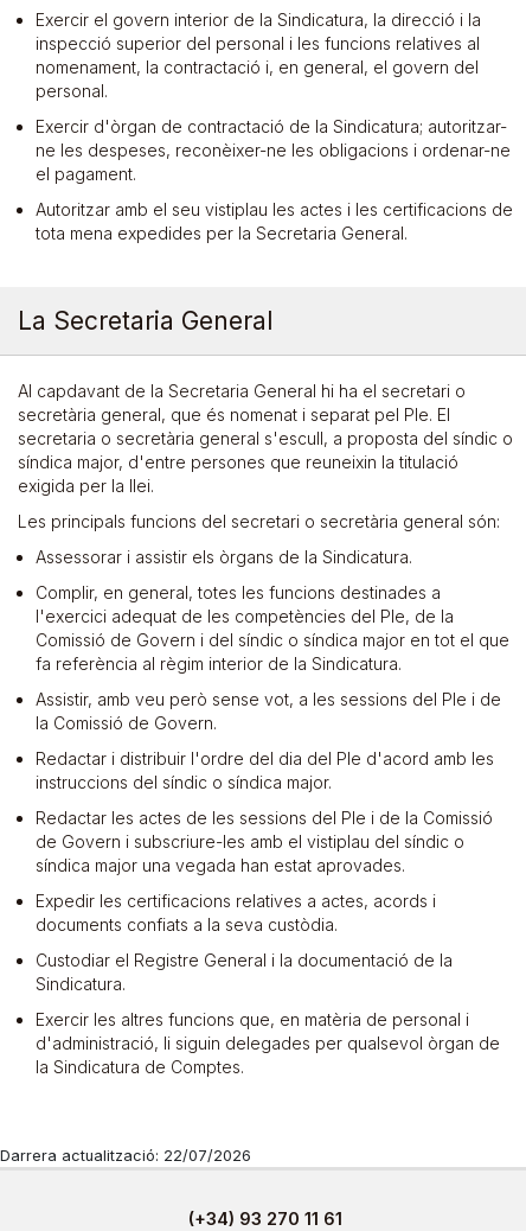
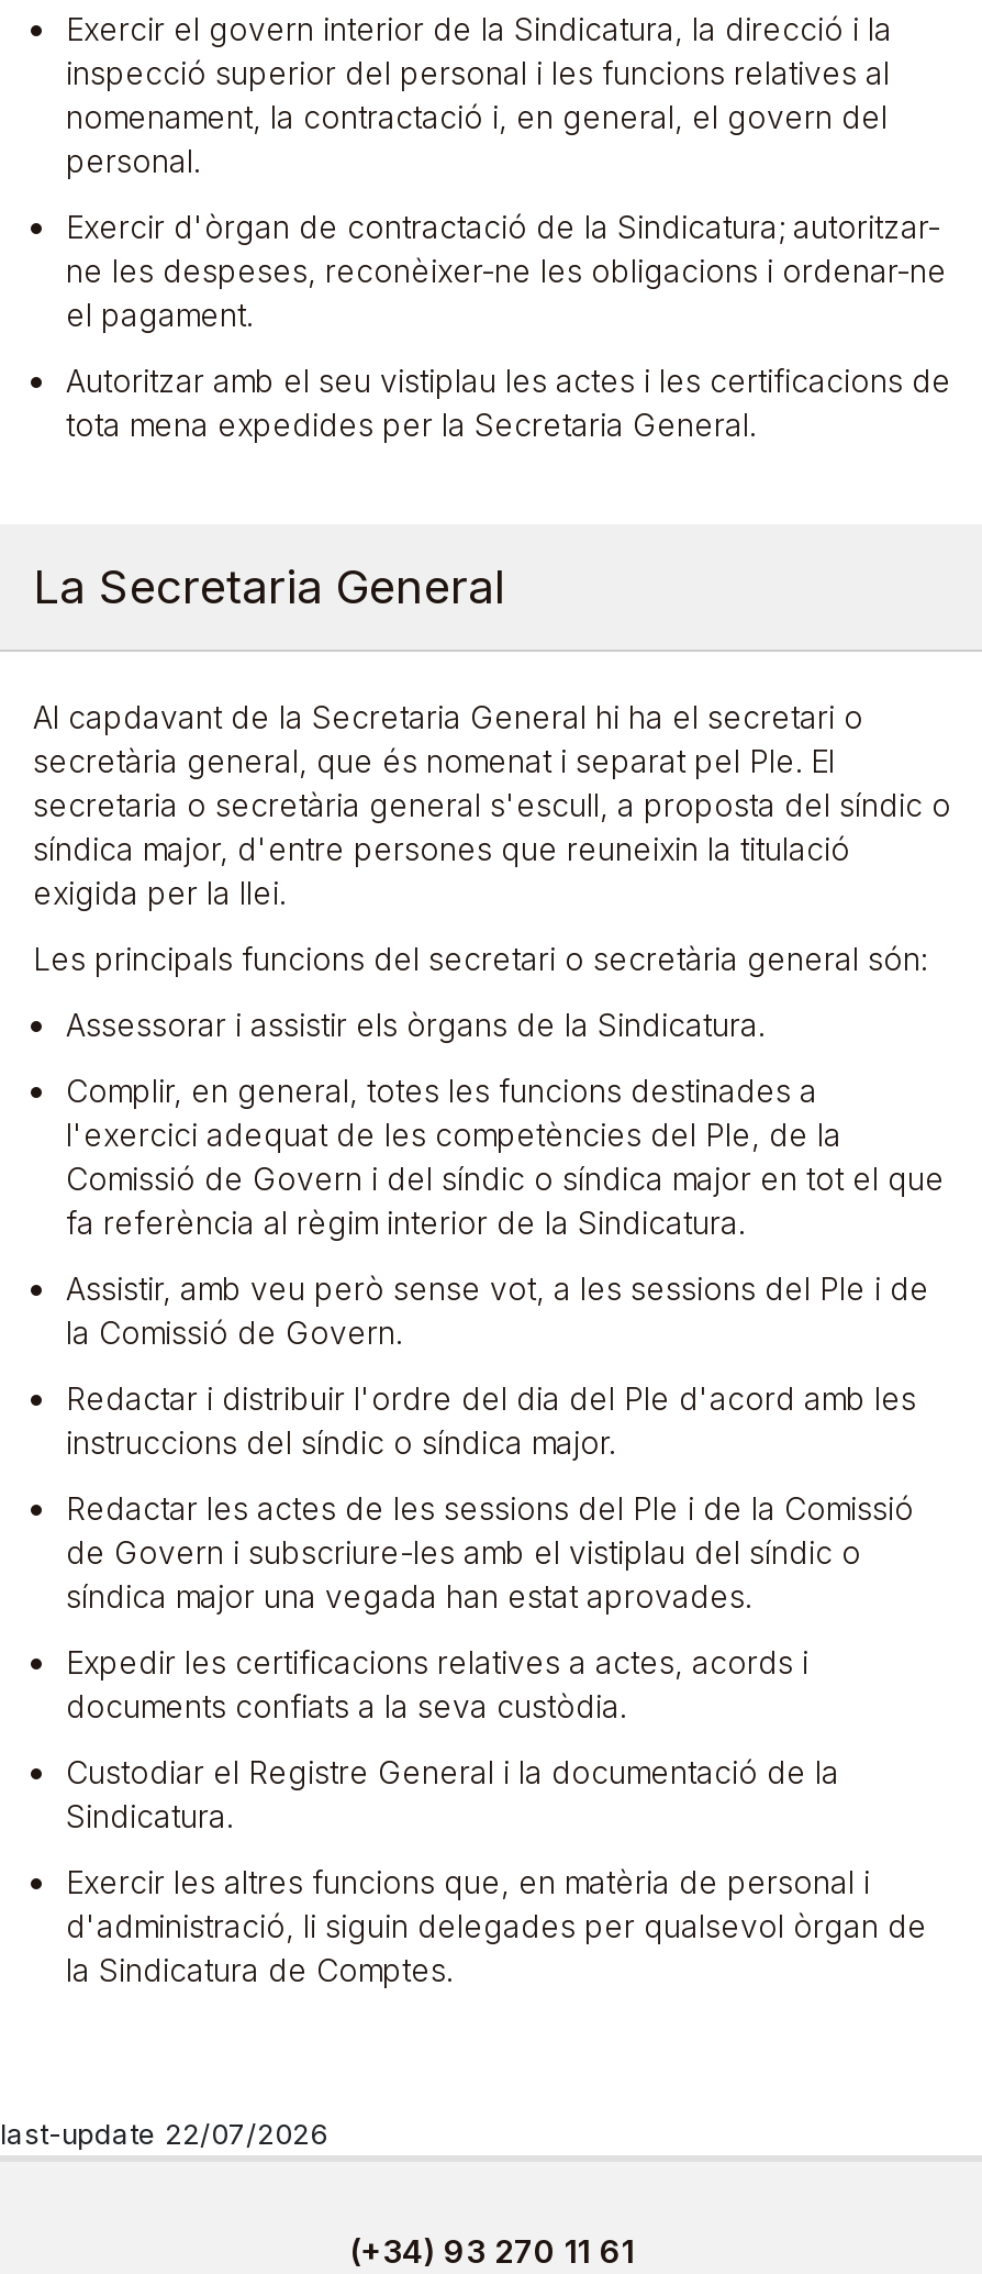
- Darrera actualització: 22/07/2026
+ last-update 22/07/2026
